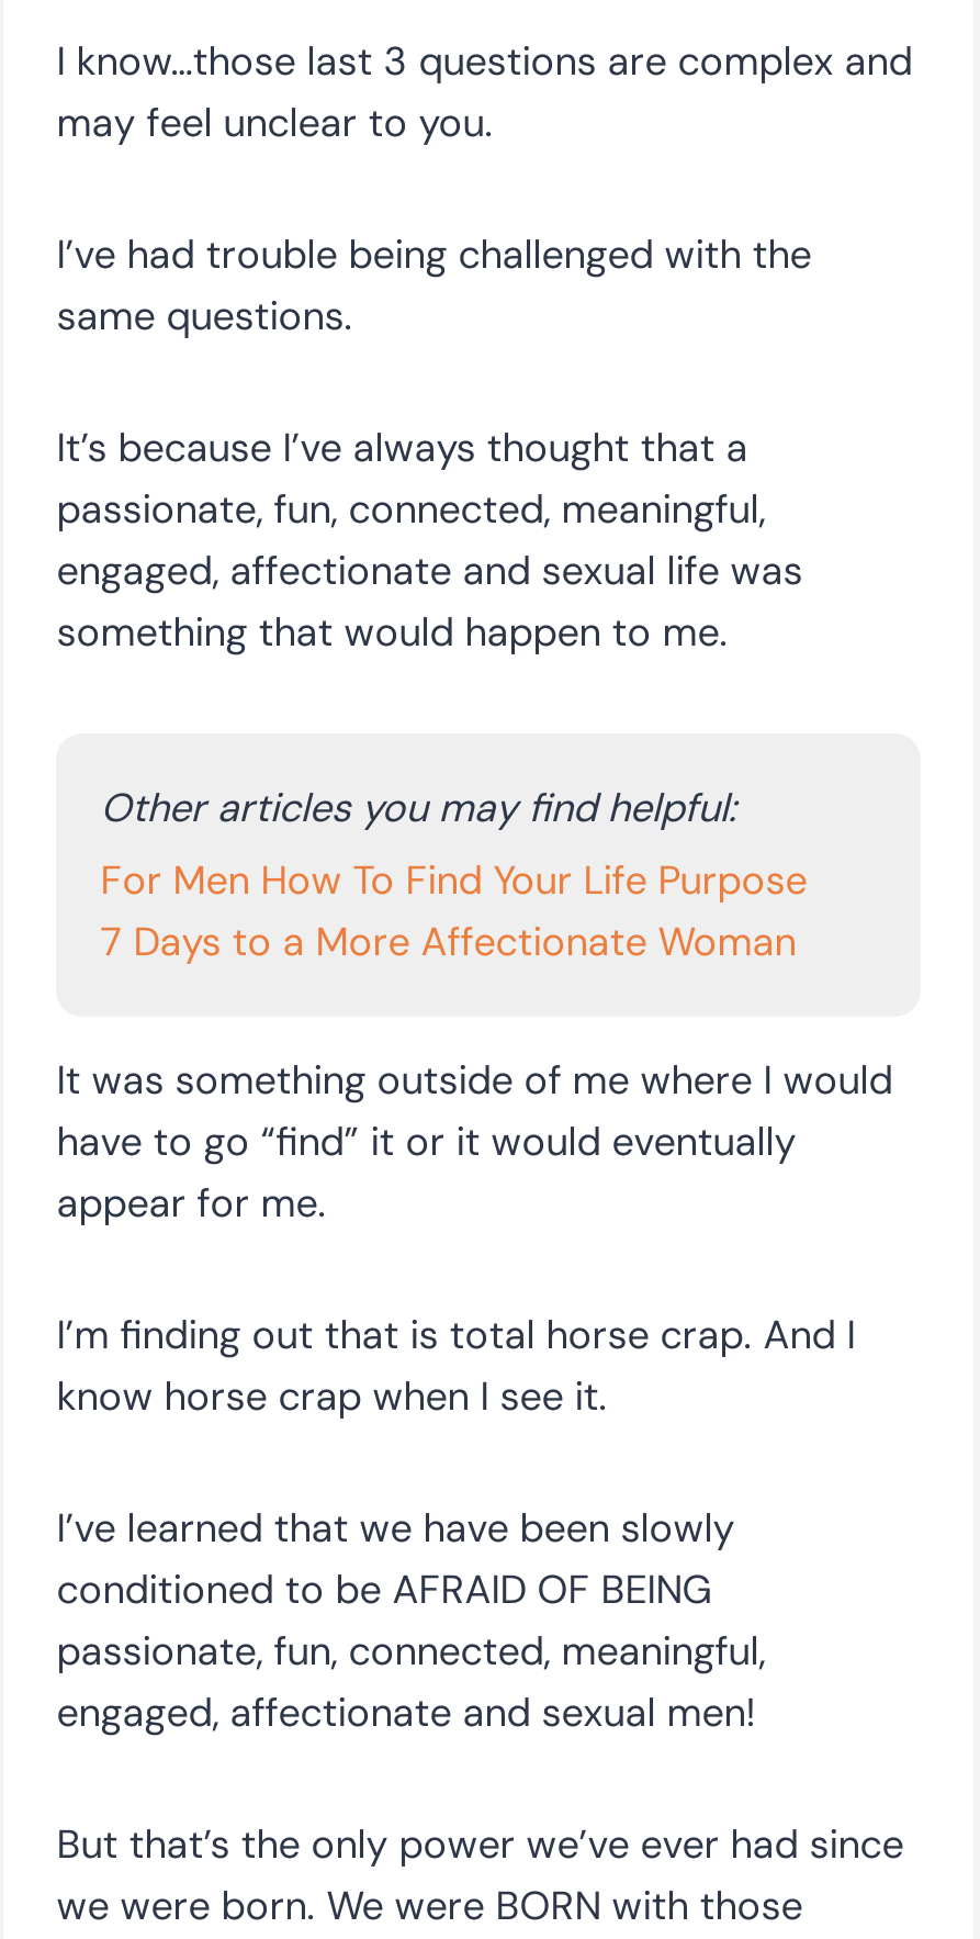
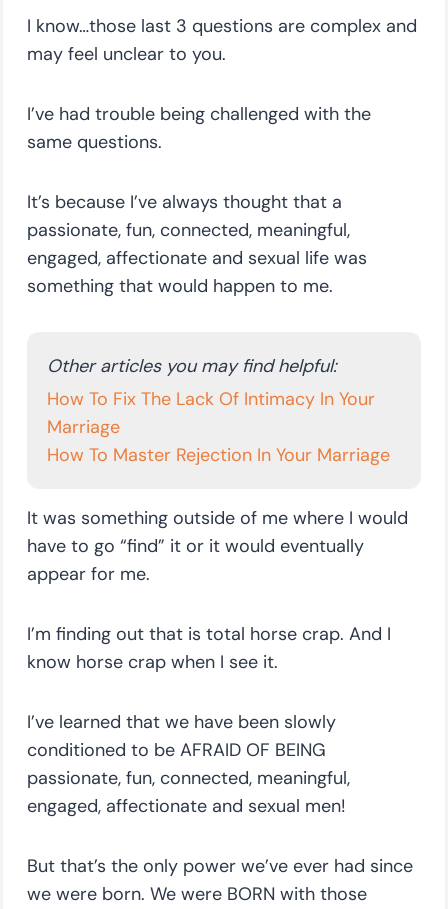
- For Men How To Find Your Life Purpose
- 7 Days to a More Affectionate Woman
+ How To Fix The Lack Of Intimacy In Your
+ Marriage
+ How To Master Rejection In Your Marriage
